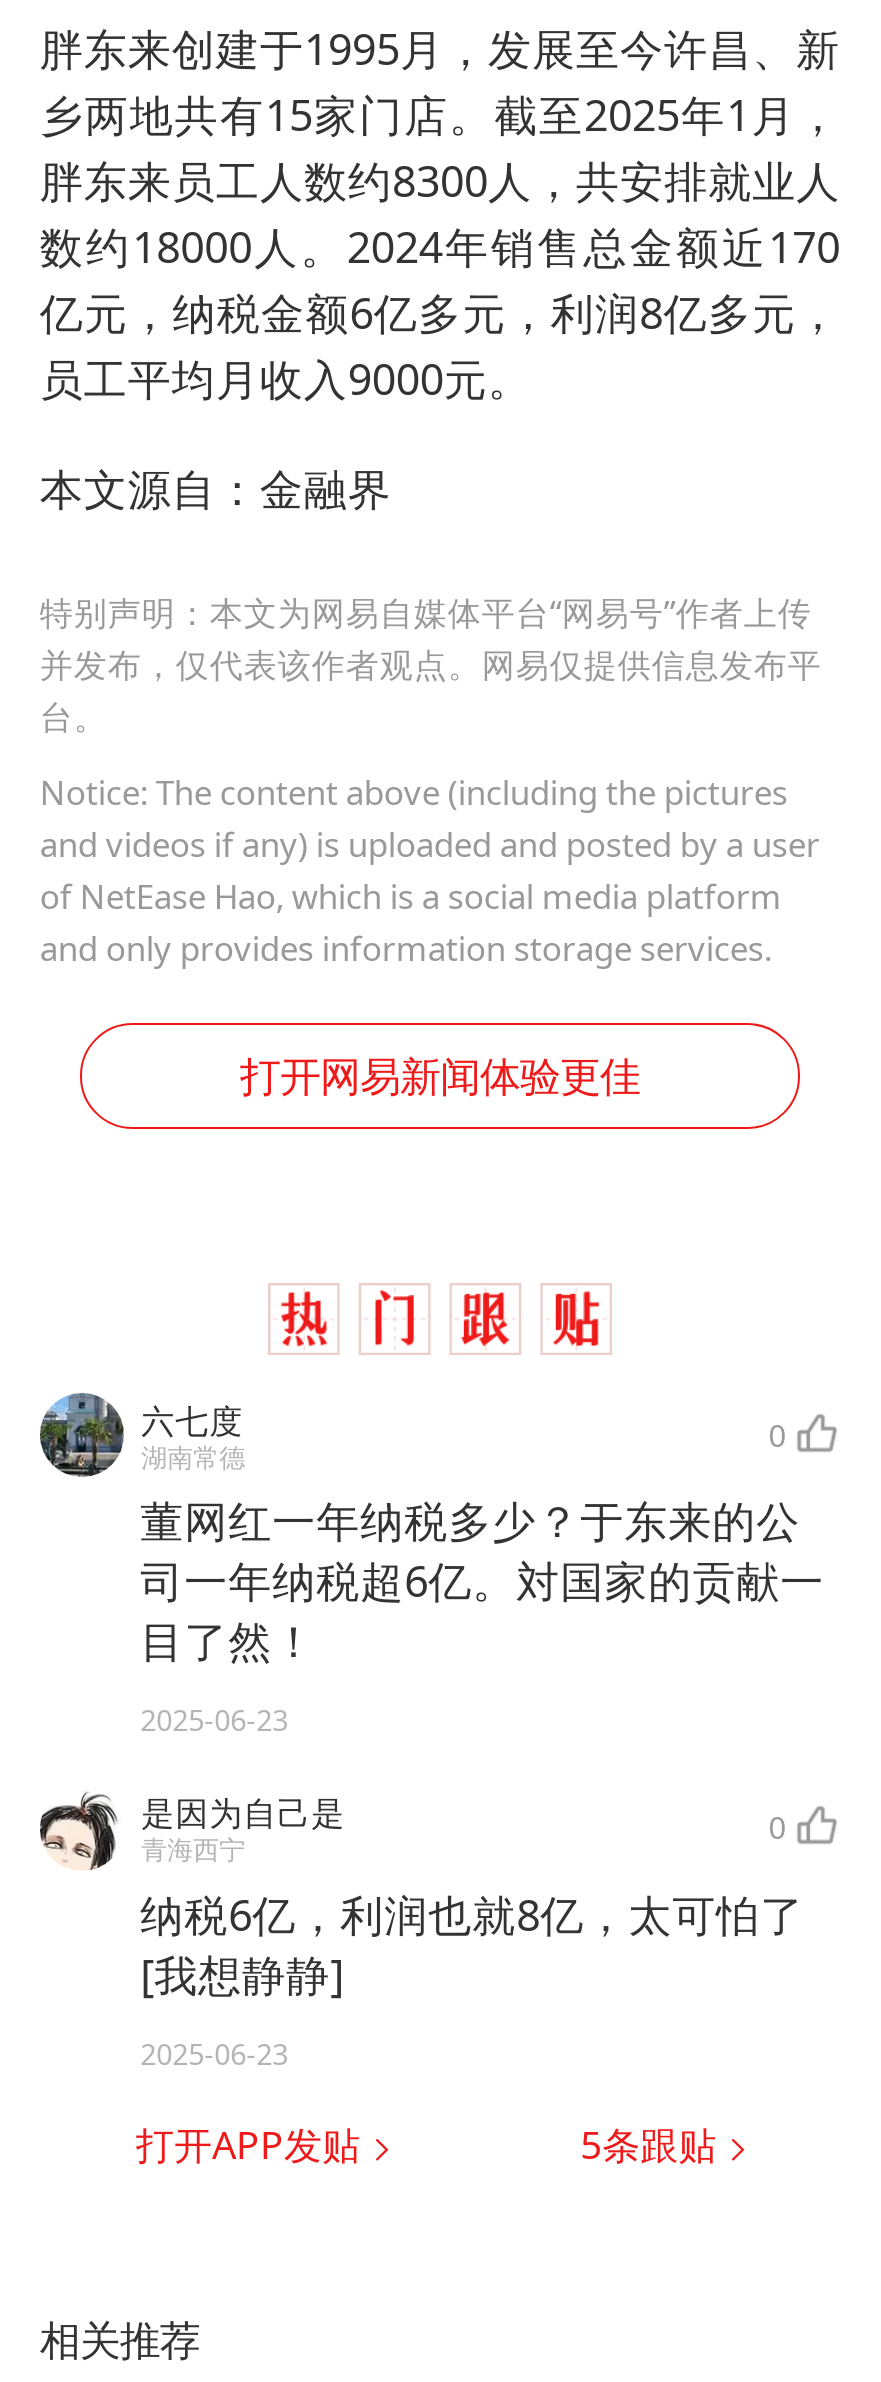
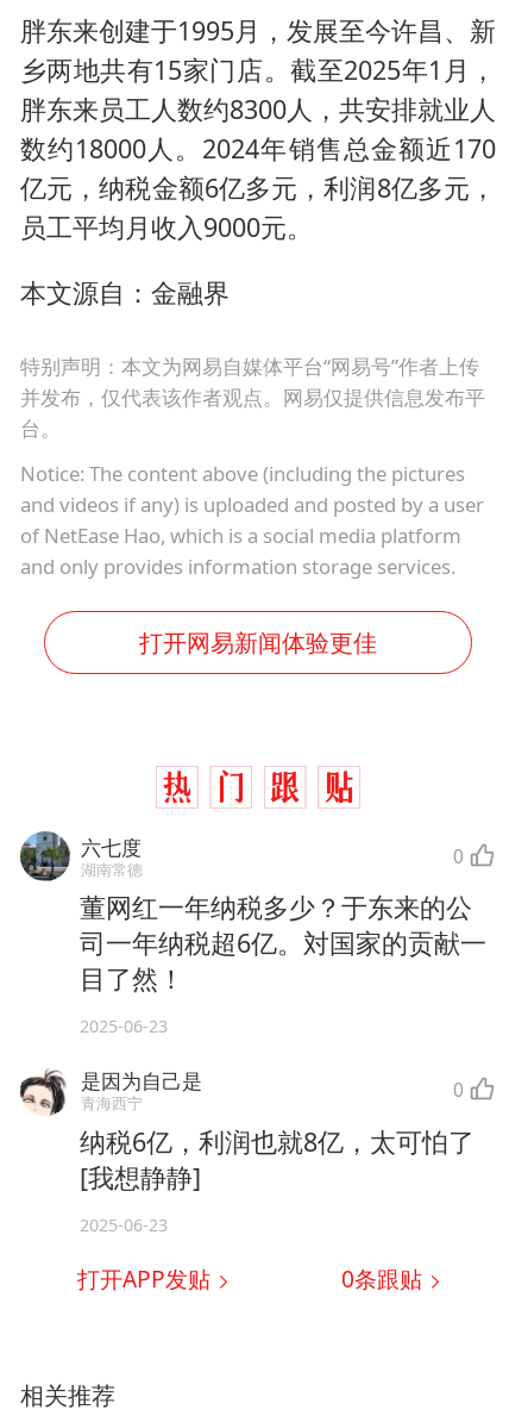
- 5条跟贴
+ 0条跟贴
